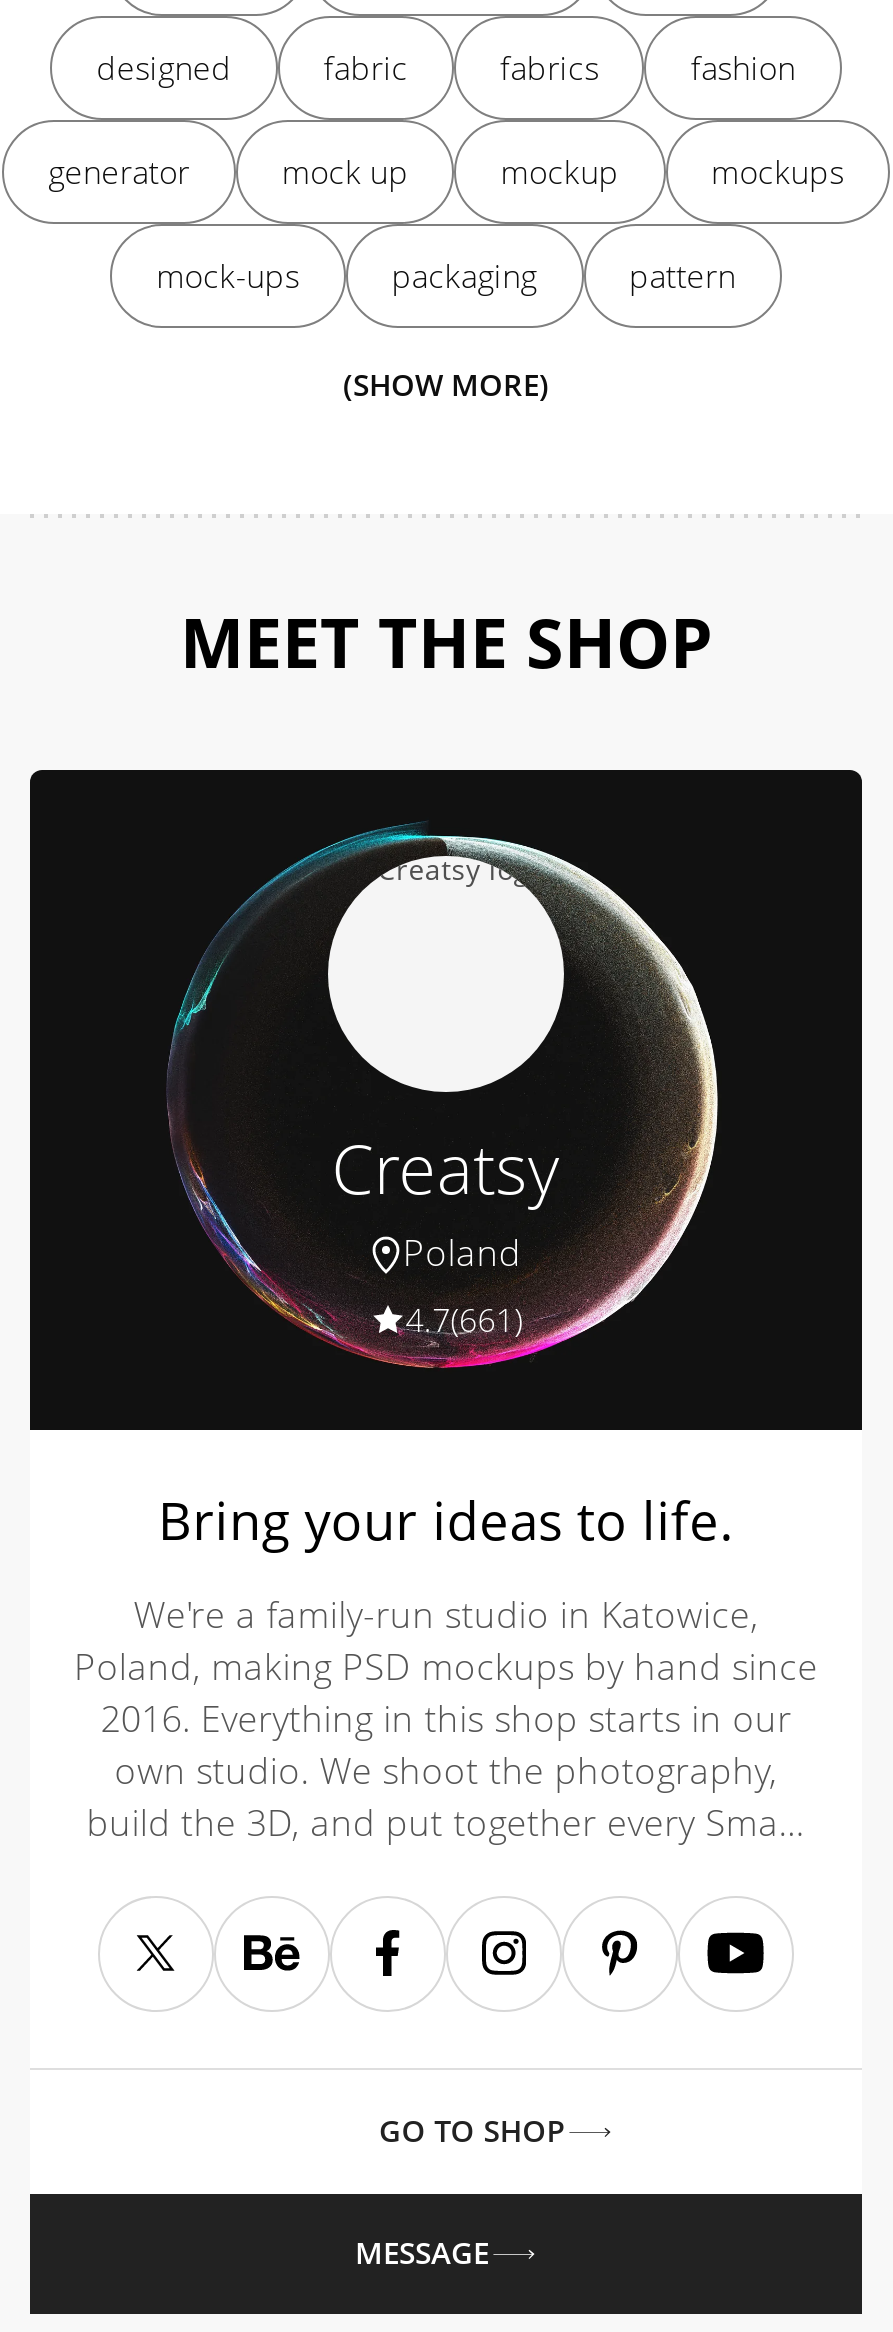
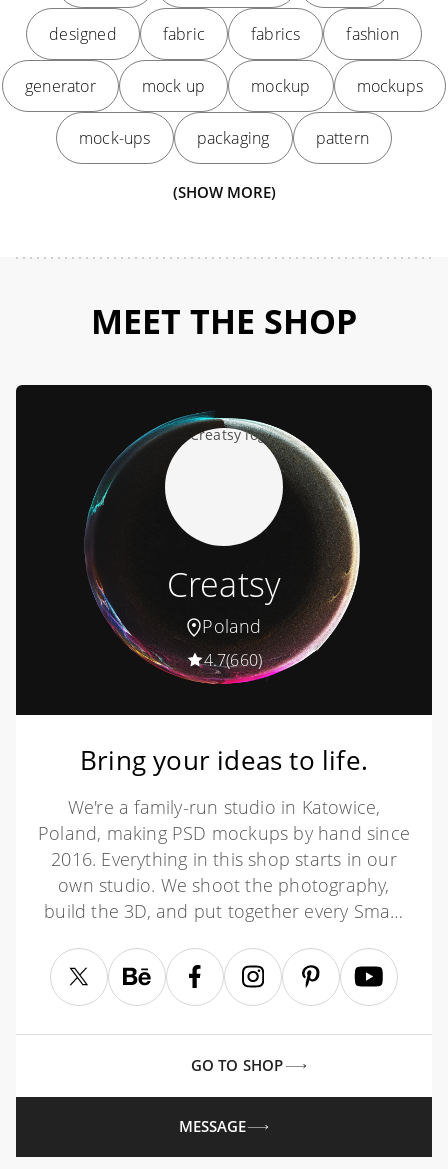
- 4.7(661)
+ 4.7(660)
